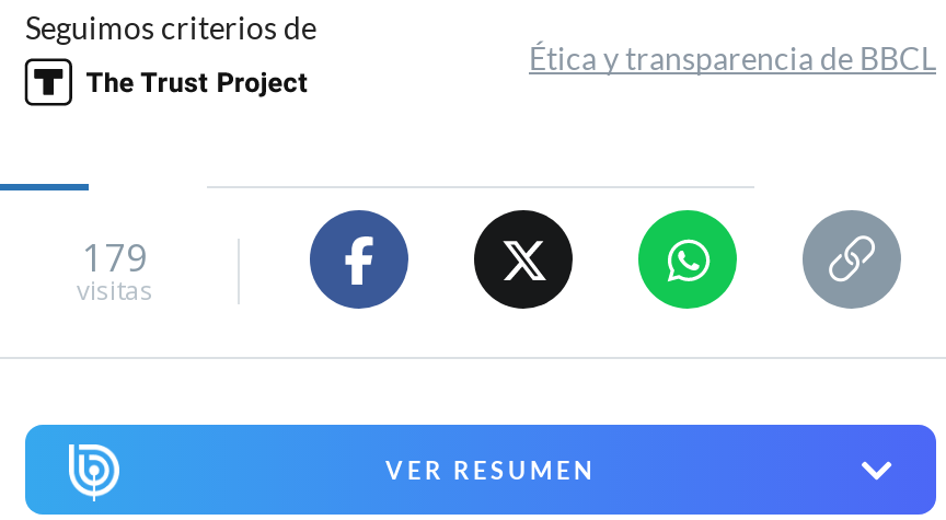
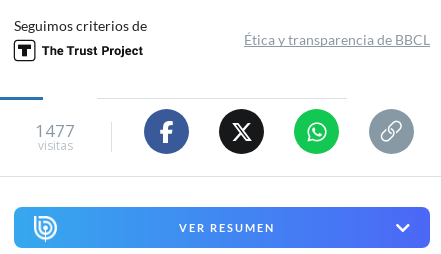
- 179
+ 1477
